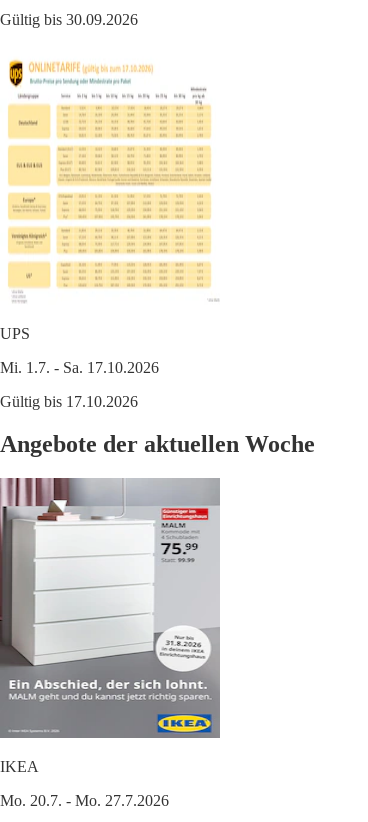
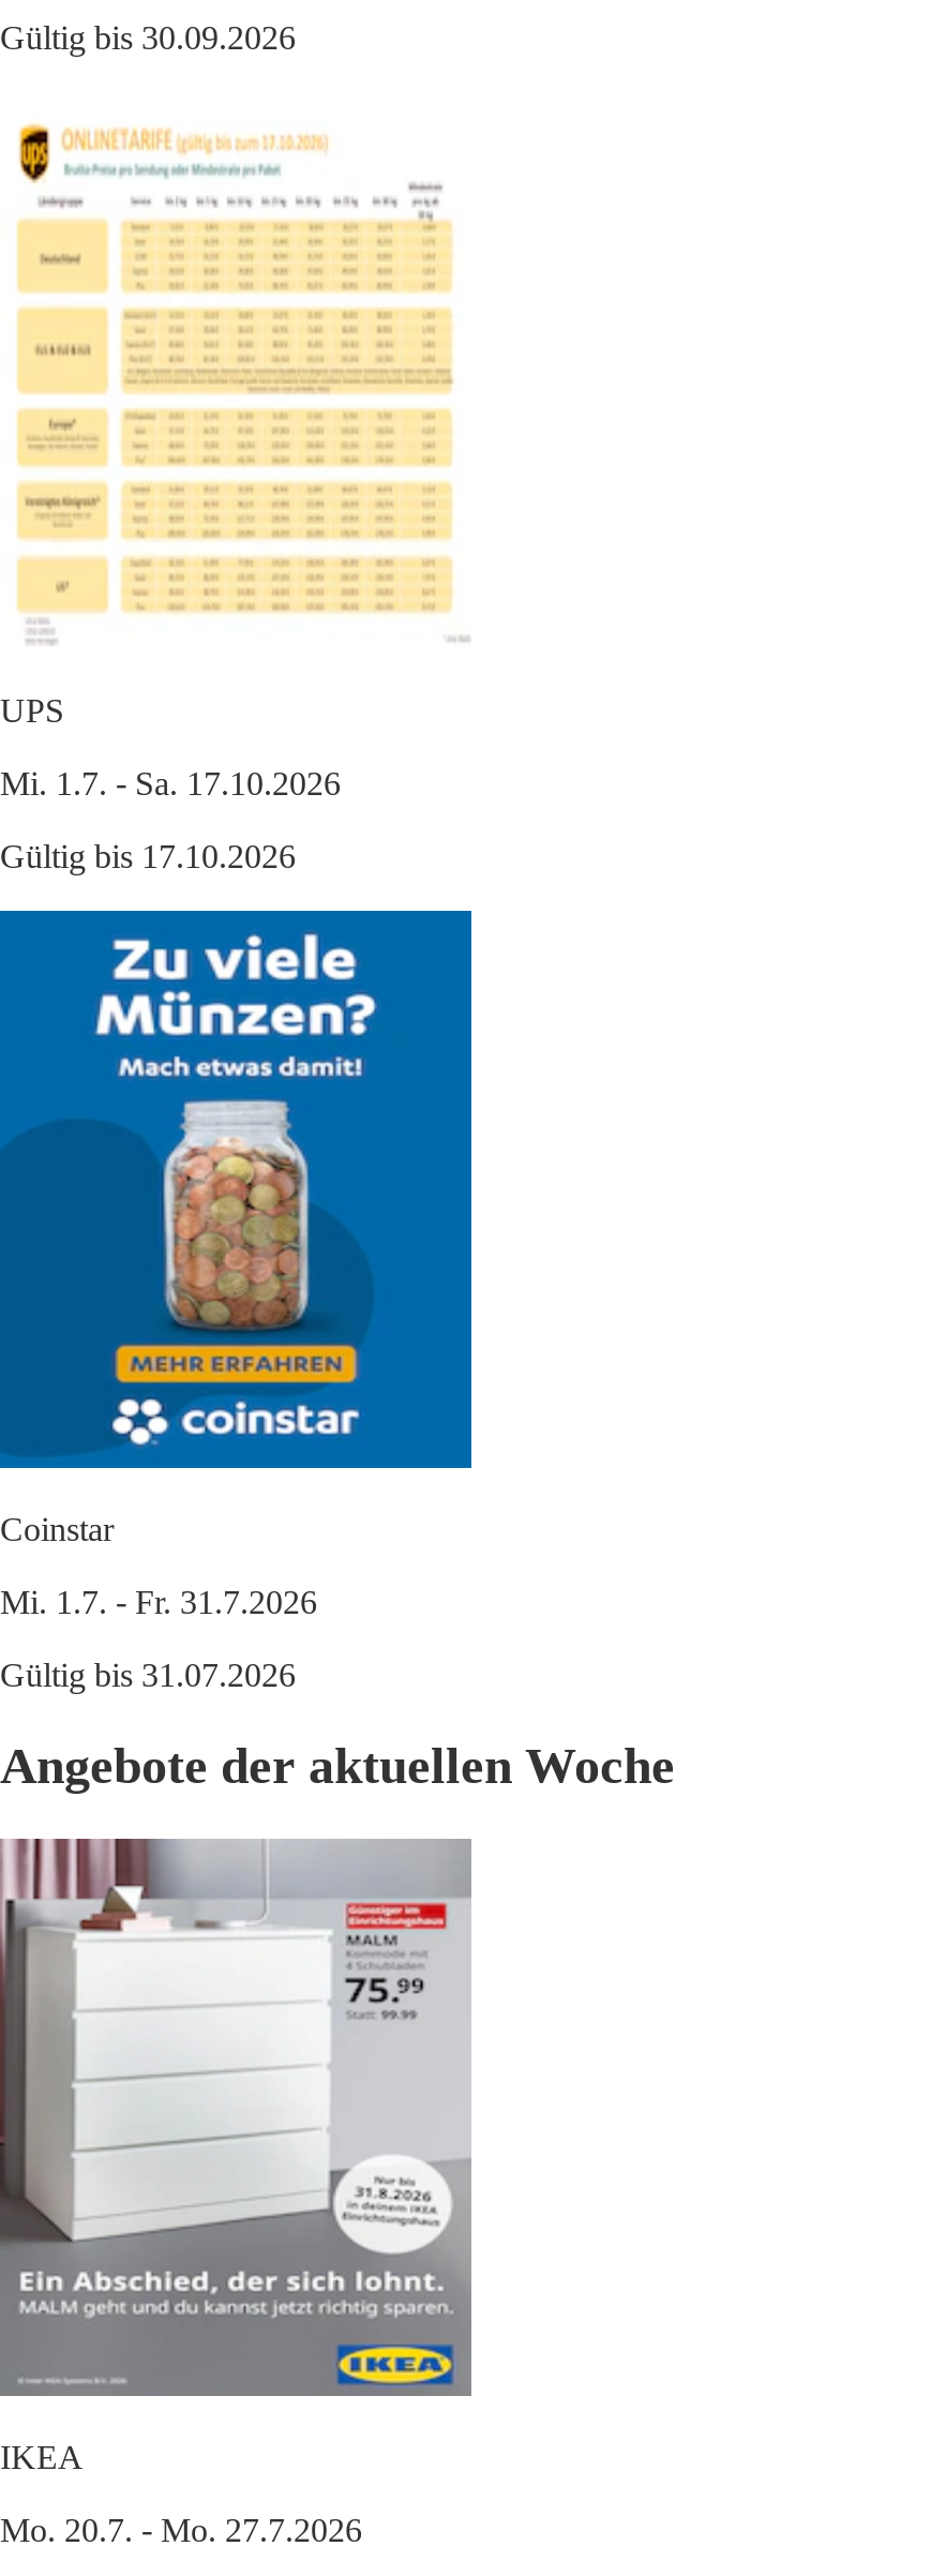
+ [image]
+ Coinstar
+ Mi. 1.7. - Fr. 31.7.2026
+ Gültig bis 31.07.2026
